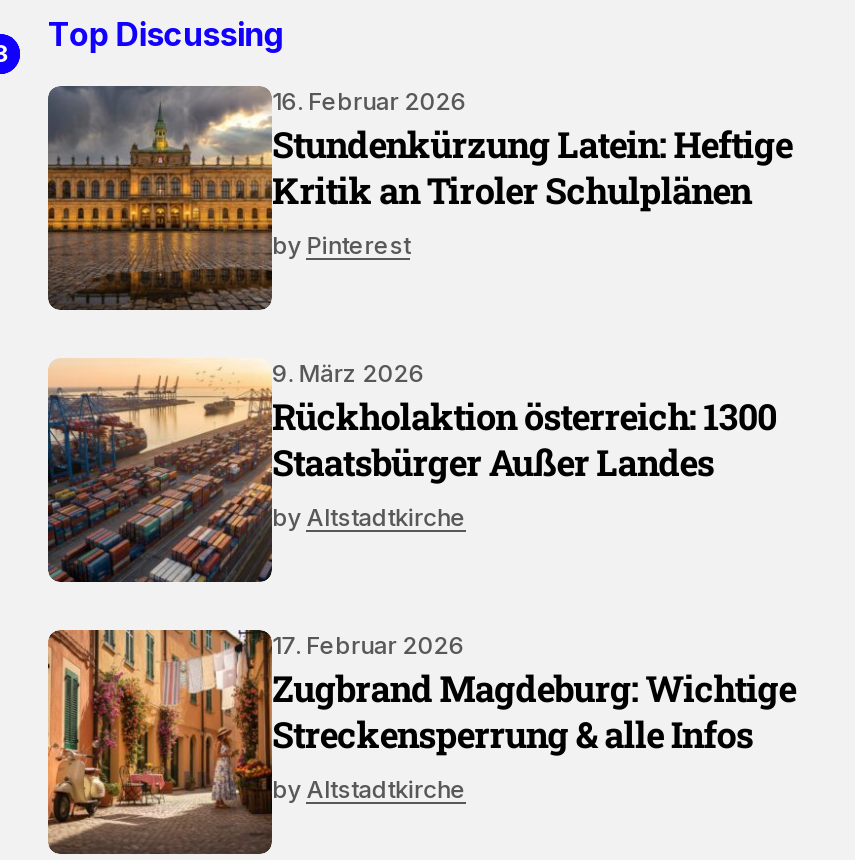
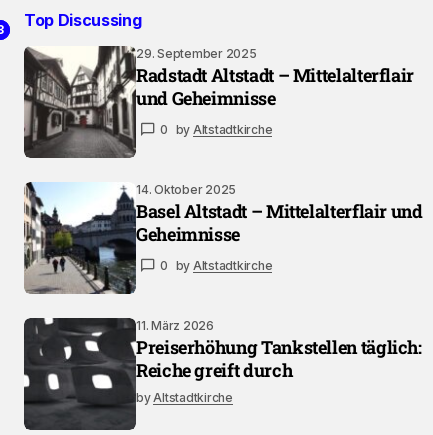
- [image]
- 16. Februar 2026
- Stundenkürzung Latein: Heftige
- Kritik an Tiroler Schulplänen
- by Pinterest
+ [image]
+ 29. September 2025
+ Radstadt Altstadt – Mittelalterflair
+ und Geheimnisse
+ 0 by Altstadtkirche

- [image]
- 9. März 2026
- Rückholaktion österreich: 1300
- Staatsbürger Außer Landes
- by Altstadtkirche
+ [image]
+ 14. Oktober 2025
+ Basel Altstadt – Mittelalterflair und
+ Geheimnisse
+ 0 by Altstadtkirche

- [image]
- 17. Februar 2026
- Zugbrand Magdeburg: Wichtige
- Streckensperrung & alle Infos
+ [image]
+ 11. März 2026
+ Preiserhöhung Tankstellen täglich:
+ Reiche greift durch
